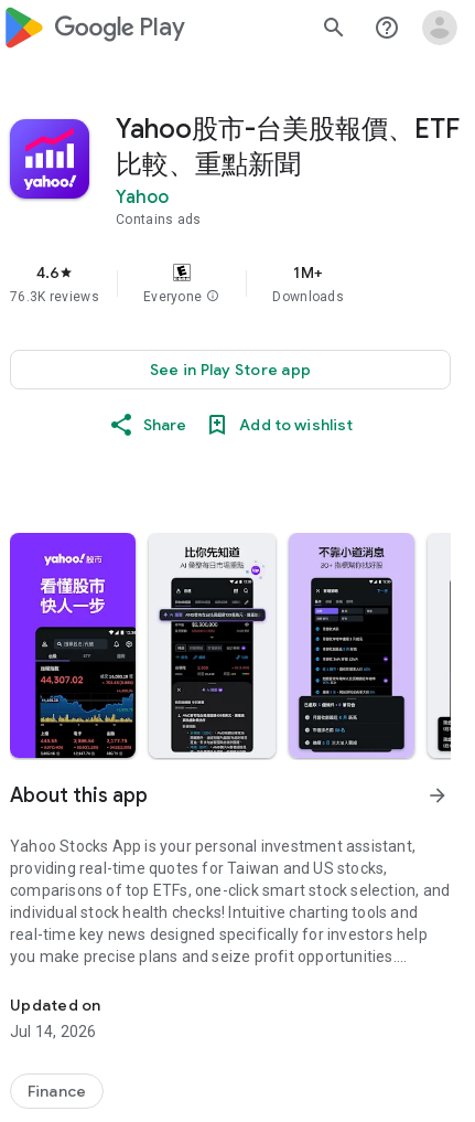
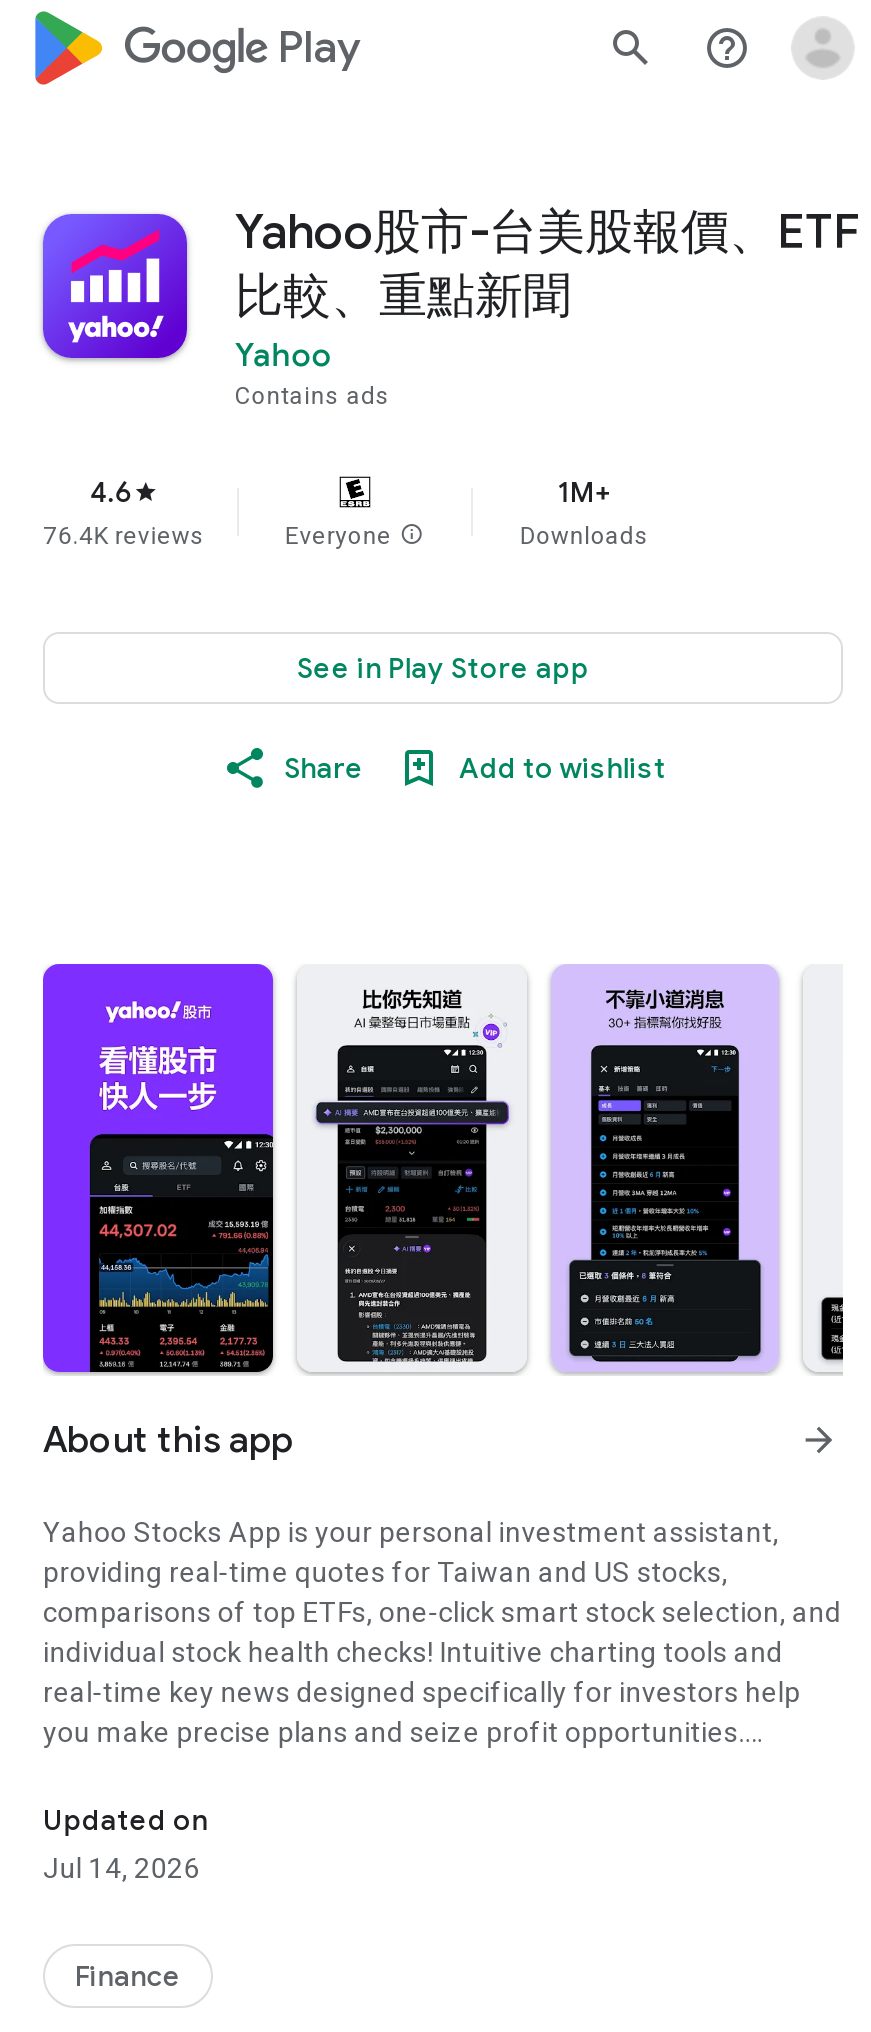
- 76.3K reviews
+ 76.4K reviews
